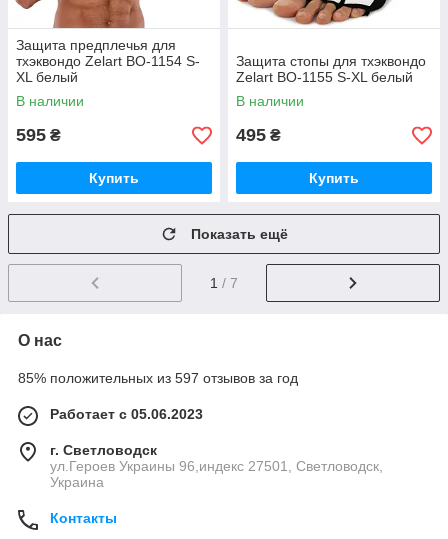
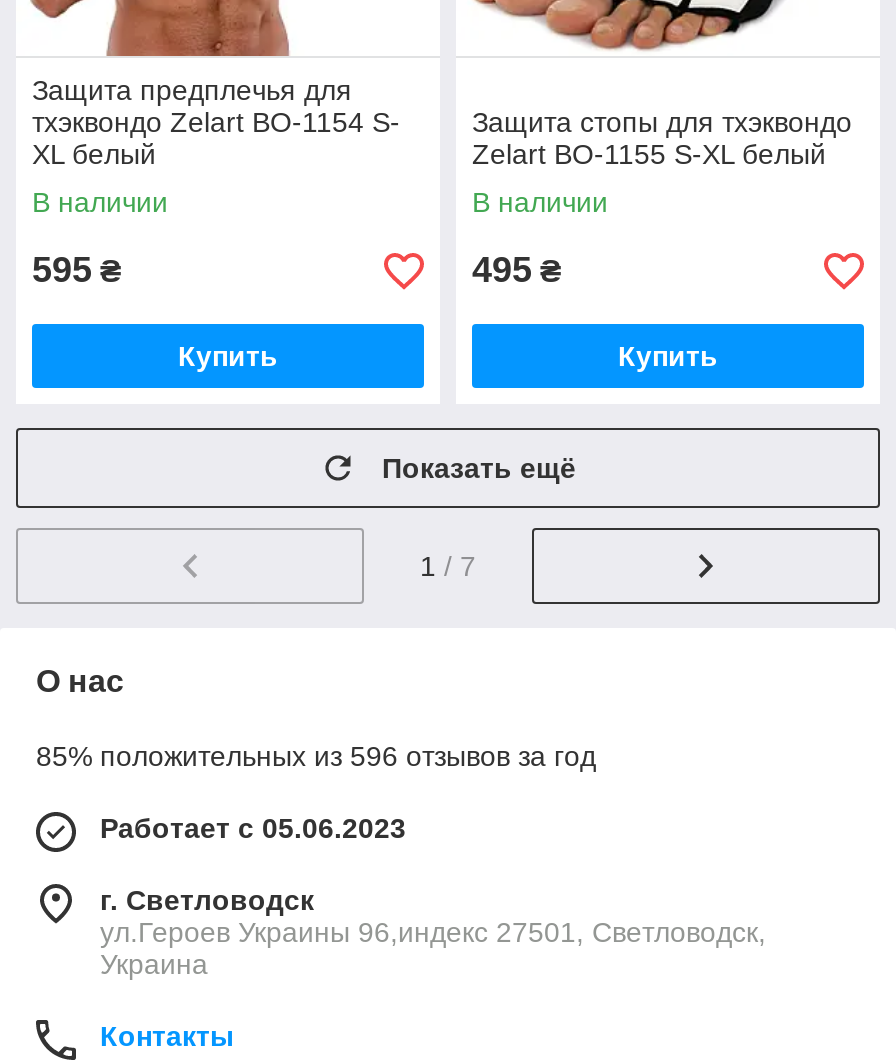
- 85% положительных из 597 отзывов за год
+ 85% положительных из 596 отзывов за год
